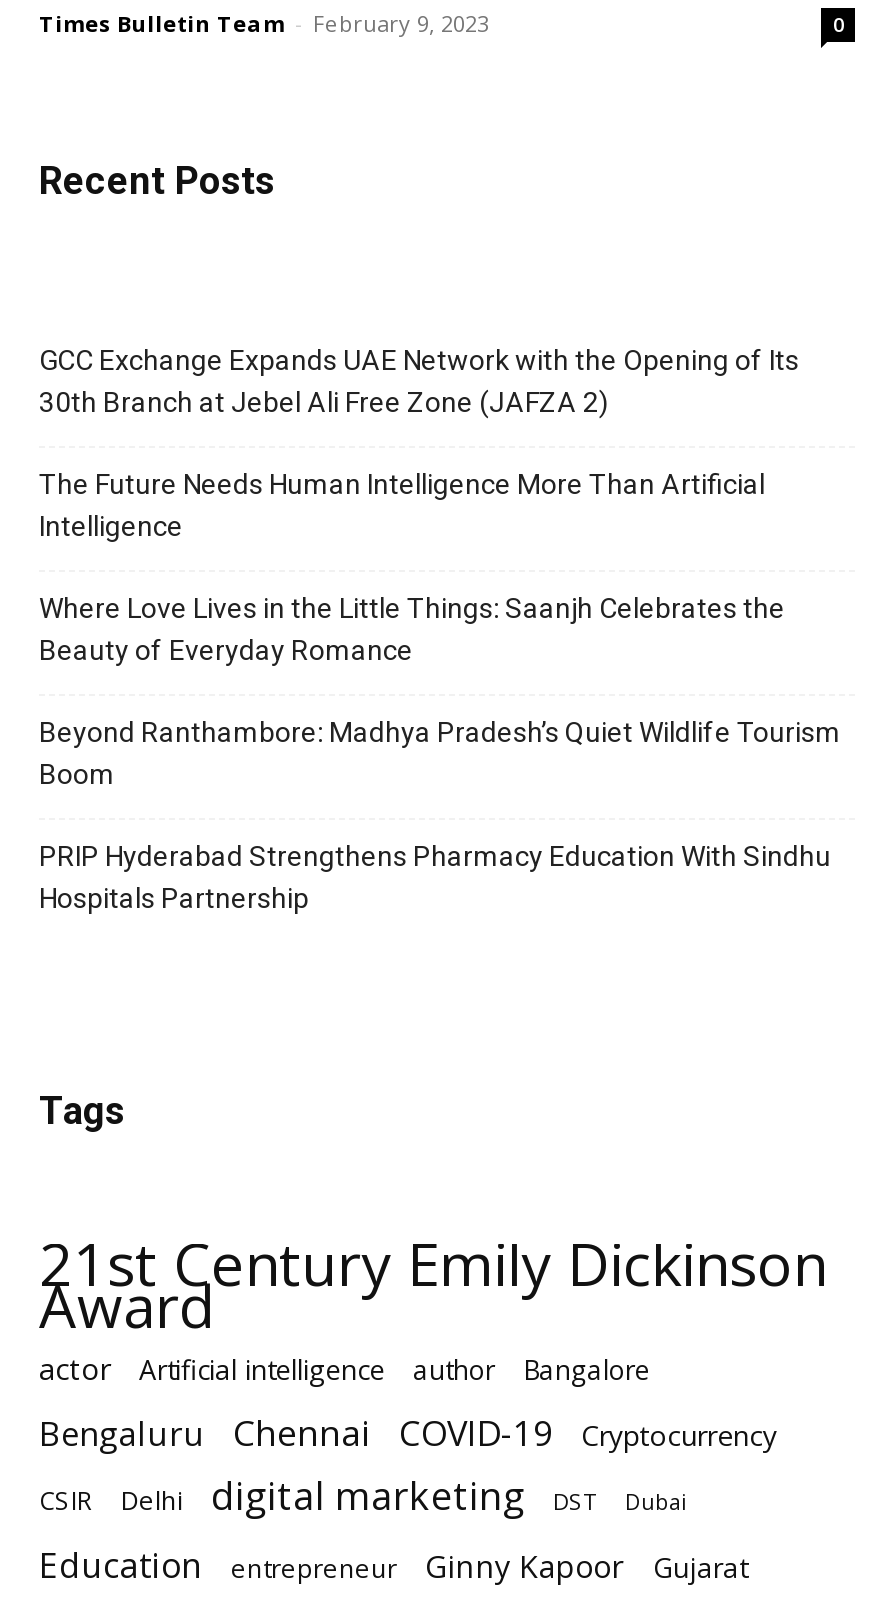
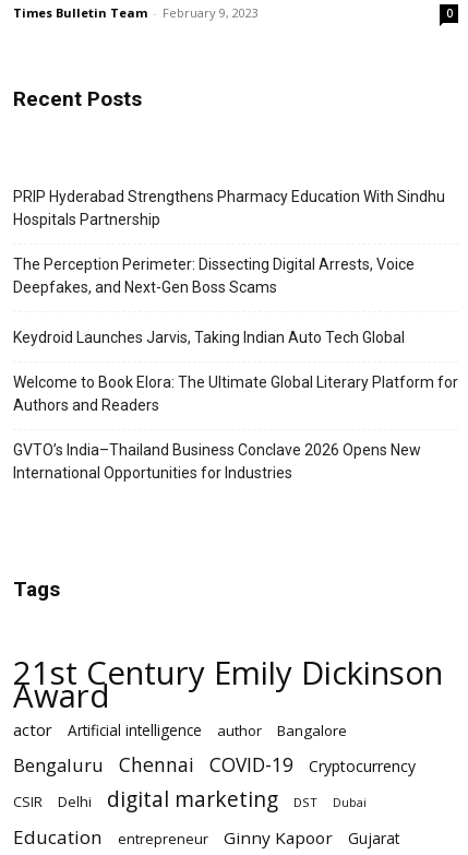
- GCC Exchange Expands UAE Network with the Opening of Its
- 30th Branch at Jebel Ali Free Zone (JAFZA 2)
- The Future Needs Human Intelligence More Than Artificial
- Intelligence
- Where Love Lives in the Little Things: Saanjh Celebrates the
- Beauty of Everyday Romance
- Beyond Ranthambore: Madhya Pradesh’s Quiet Wildlife Tourism
- Boom

moved up: PRIP Hyderabad Strengthens Pharmacy Education With Sindhu | Hospitals Partnership

+ The Perception Perimeter: Dissecting Digital Arrests, Voice
+ Deepfakes, and Next-Gen Boss Scams
+ Keydroid Launches Jarvis, Taking Indian Auto Tech Global
+ Welcome to Book Elora: The Ultimate Global Literary Platform for
+ Authors and Readers
+ GVTO’s India–Thailand Business Conclave 2026 Opens New
+ International Opportunities for Industries
